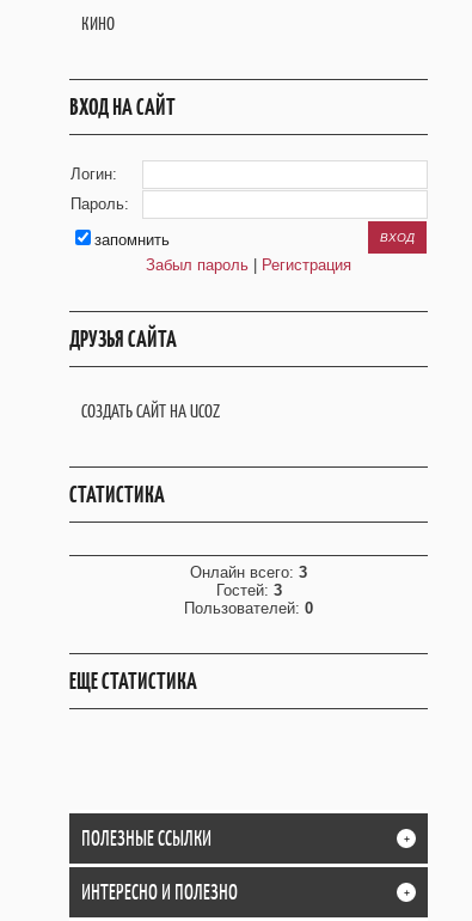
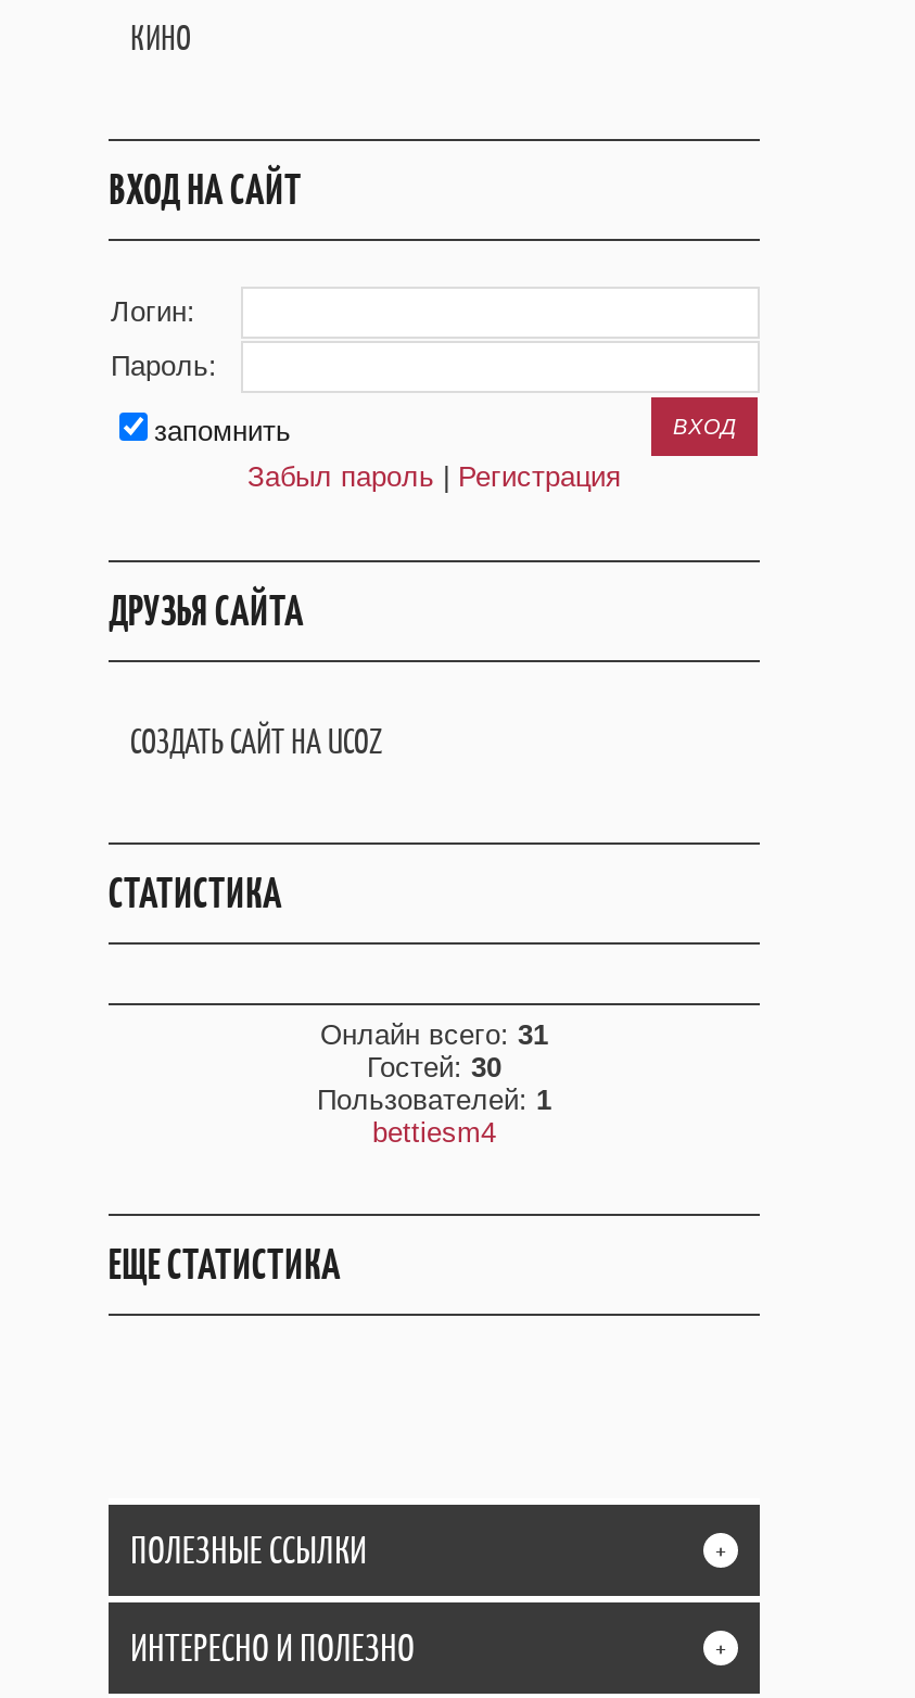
- Онлайн всего: 3
- Гостей: 3
- Пользователей: 0
+ Онлайн всего: 31
+ Гостей: 30
+ Пользователей: 1
+ bettiesm4
